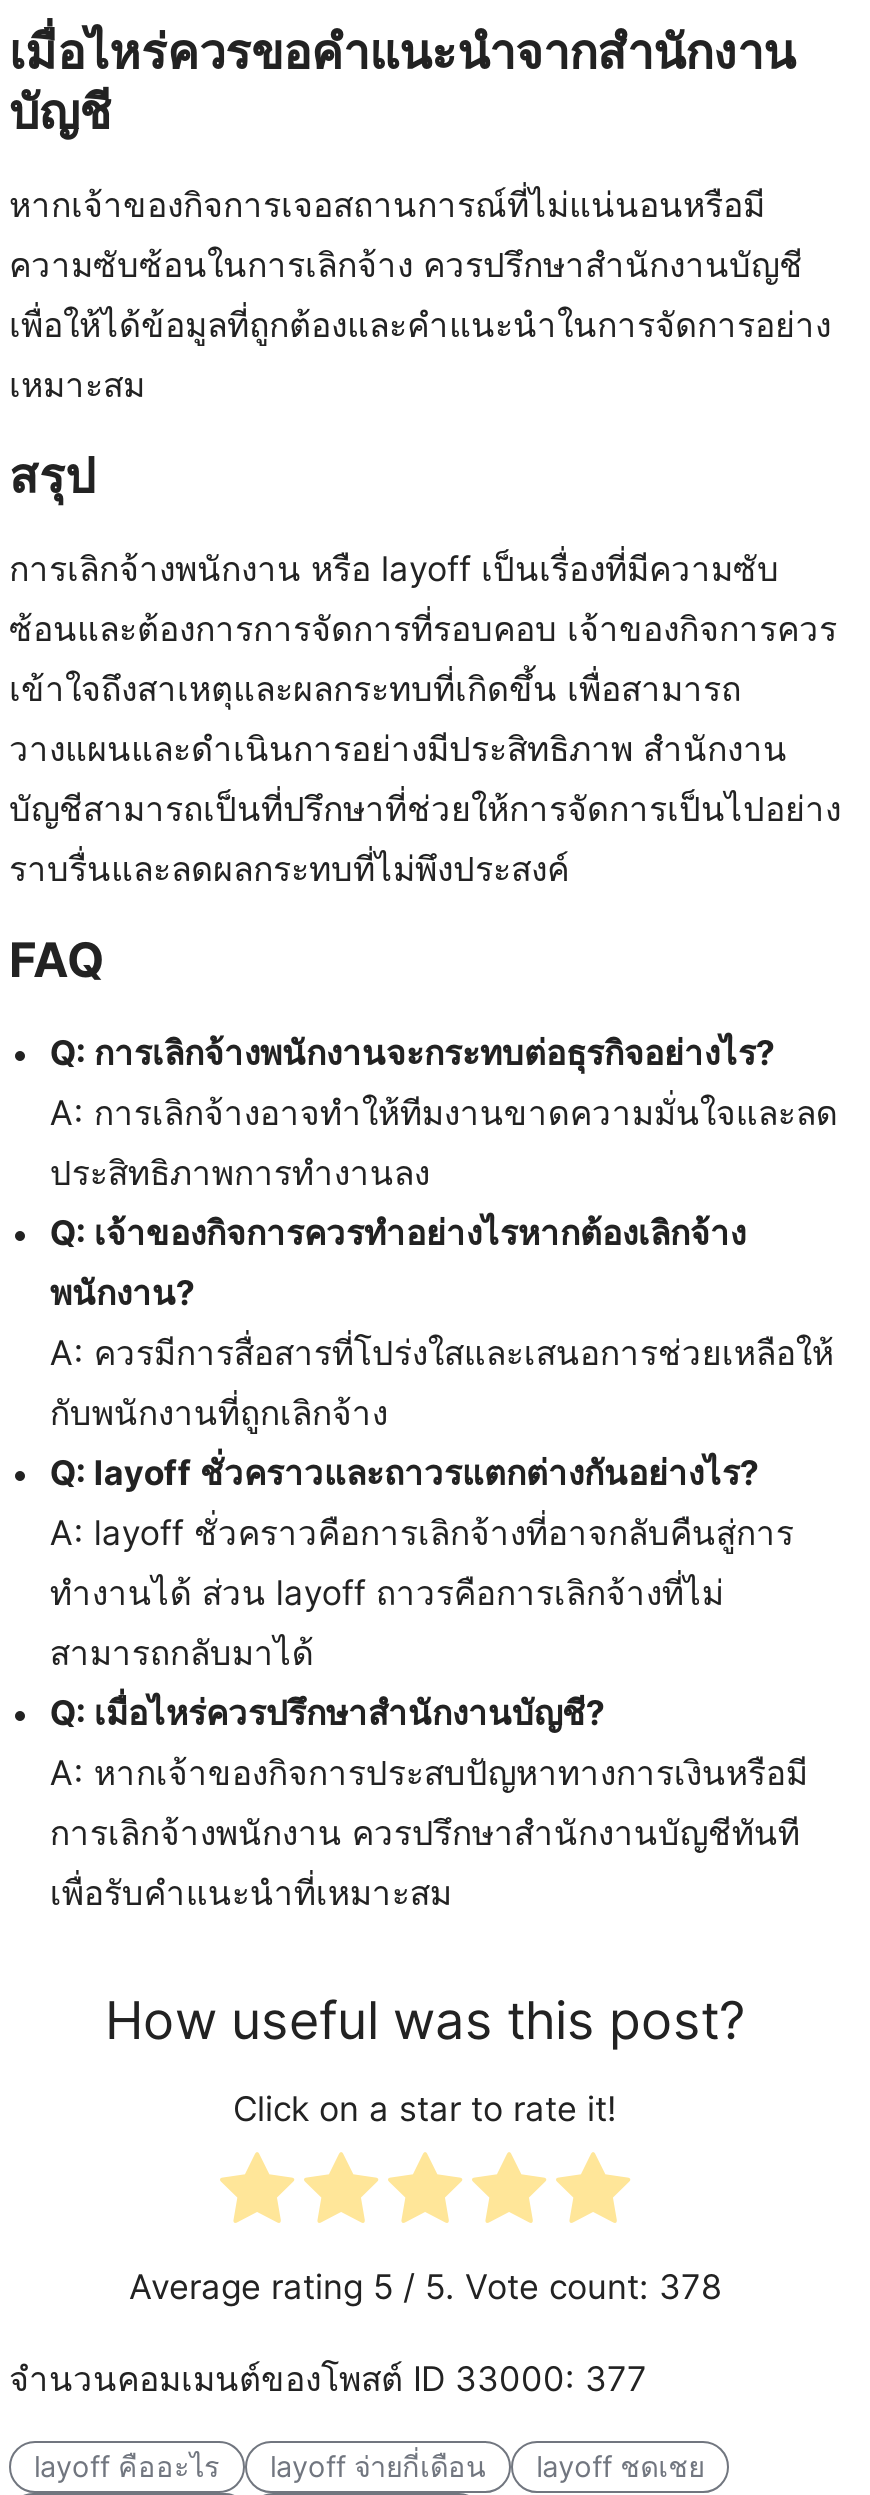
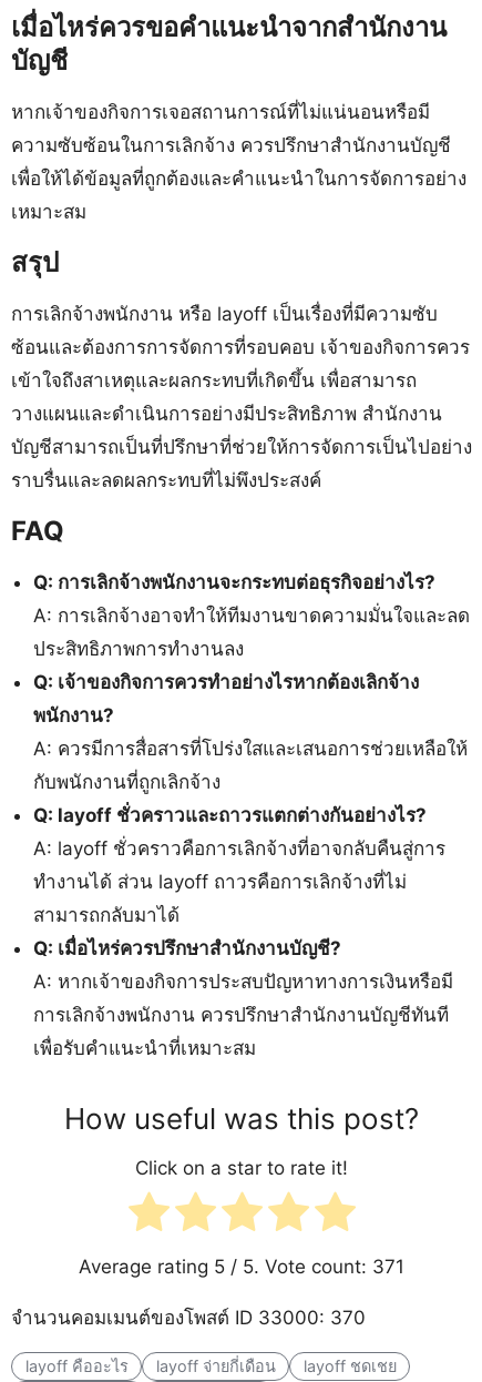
- Average rating 5 / 5. Vote count: 378
+ Average rating 5 / 5. Vote count: 371

- จำนวนคอมเมนต์ของโพสต์ ID 33000: 377
+ จำนวนคอมเมนต์ของโพสต์ ID 33000: 370
